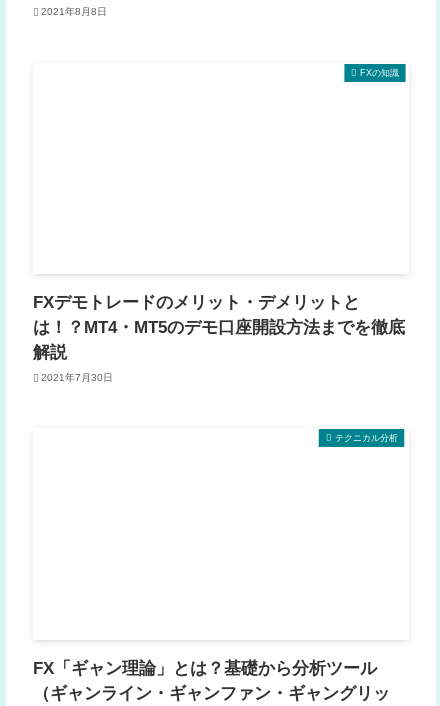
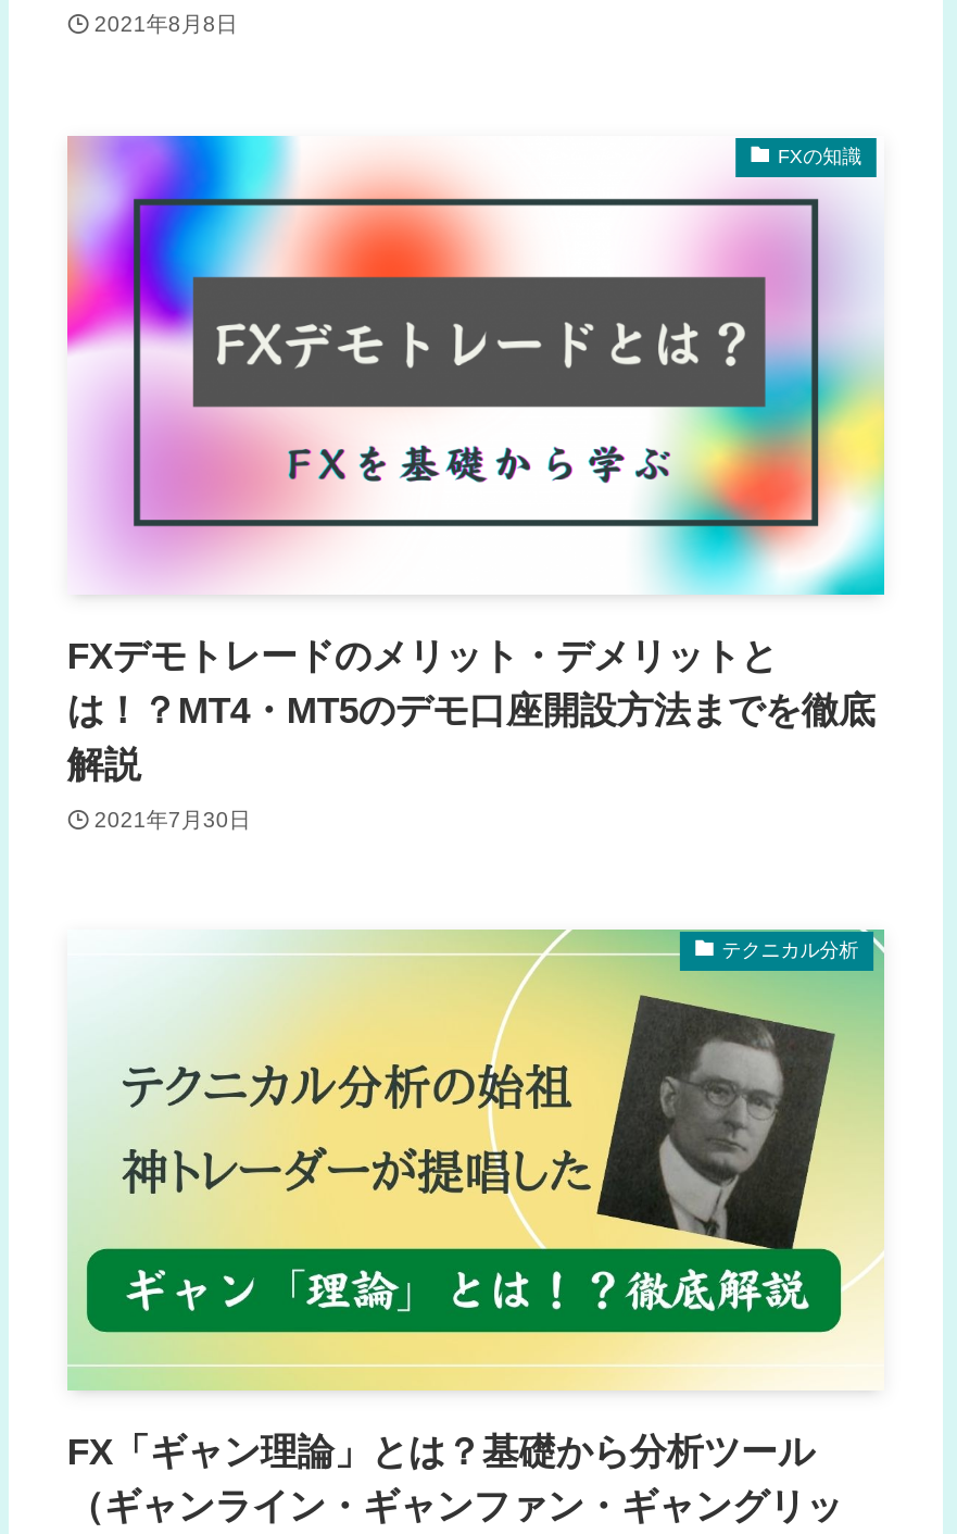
+ [image]

+ [image]
